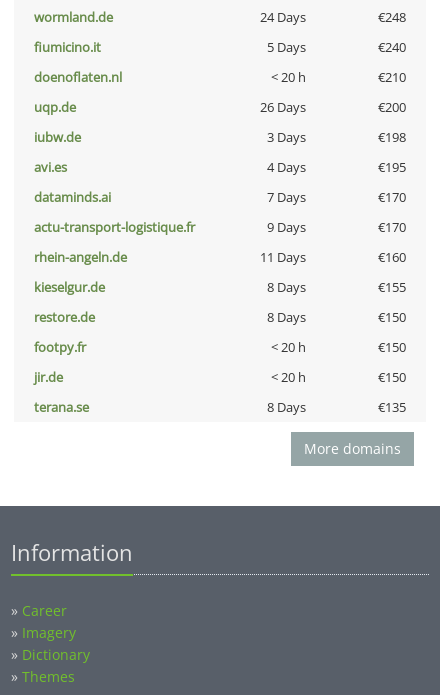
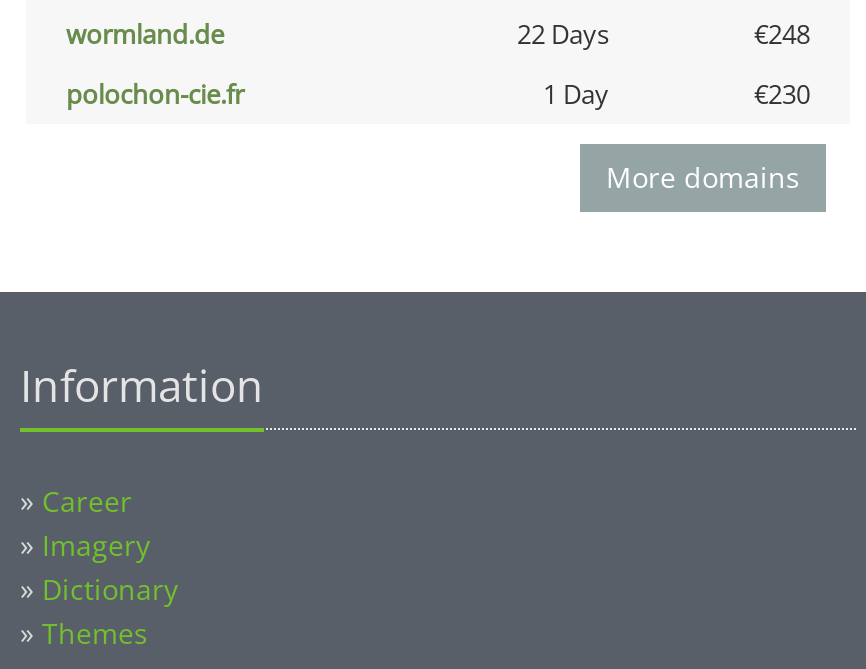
- 24 Days
+ 22 Days

- fiumicino.it
- 5 Days
- €240
- doenoflaten.nl
- < 20 h
- €210
- uqp.de
- 26 Days
- €200
- iubw.de
- 3 Days
- €198
- avi.es
- 4 Days
- €195
- dataminds.ai
- 7 Days
- €170
- actu-transport-logistique.fr
- 9 Days
- €170
- rhein-angeln.de
- 11 Days
- €160
- kieselgur.de
- 8 Days
- €155
- restore.de
- 8 Days
- €150
- footpy.fr
- < 20 h
- €150
- jir.de
- < 20 h
- €150
- terana.se
- 8 Days
- €135
+ polochon-cie.fr
+ 1 Day
+ €230
